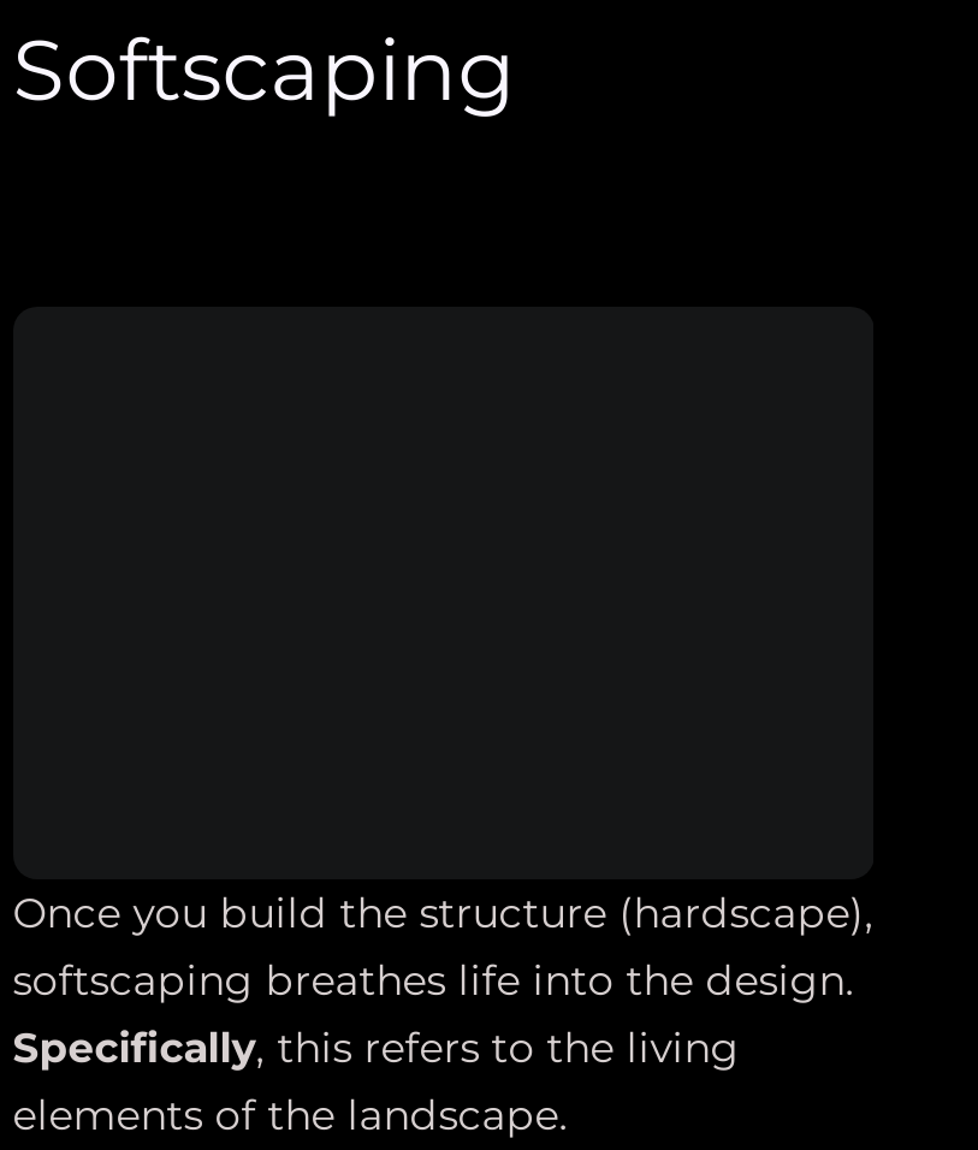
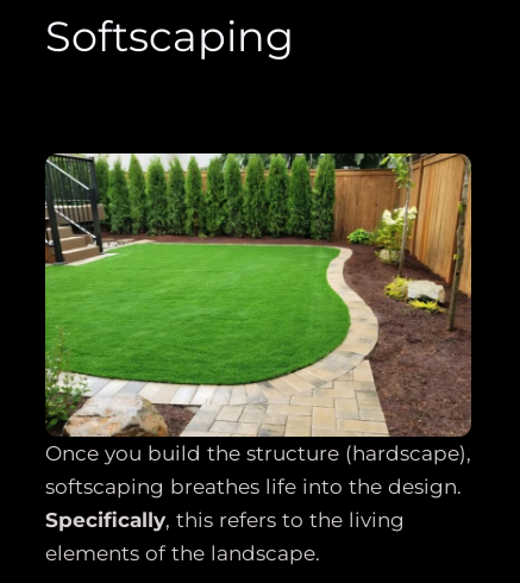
+ [image]
